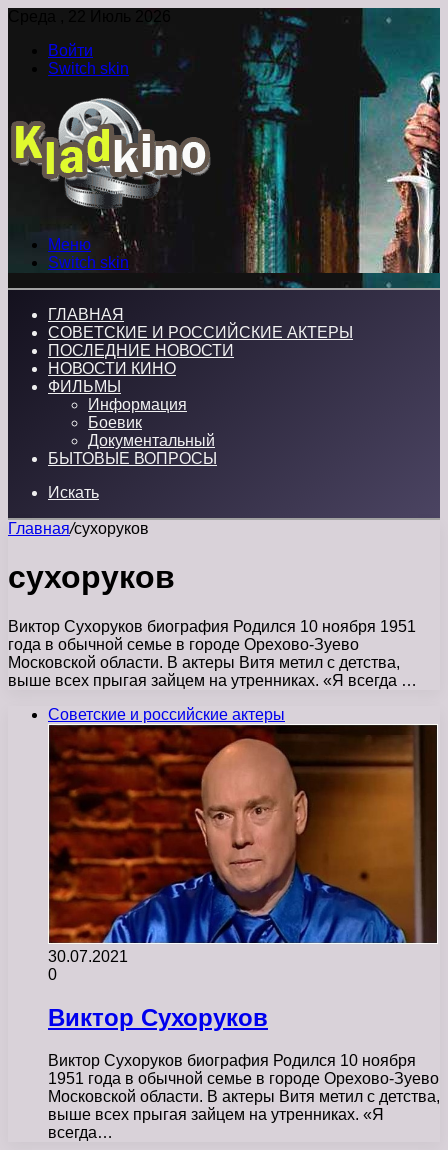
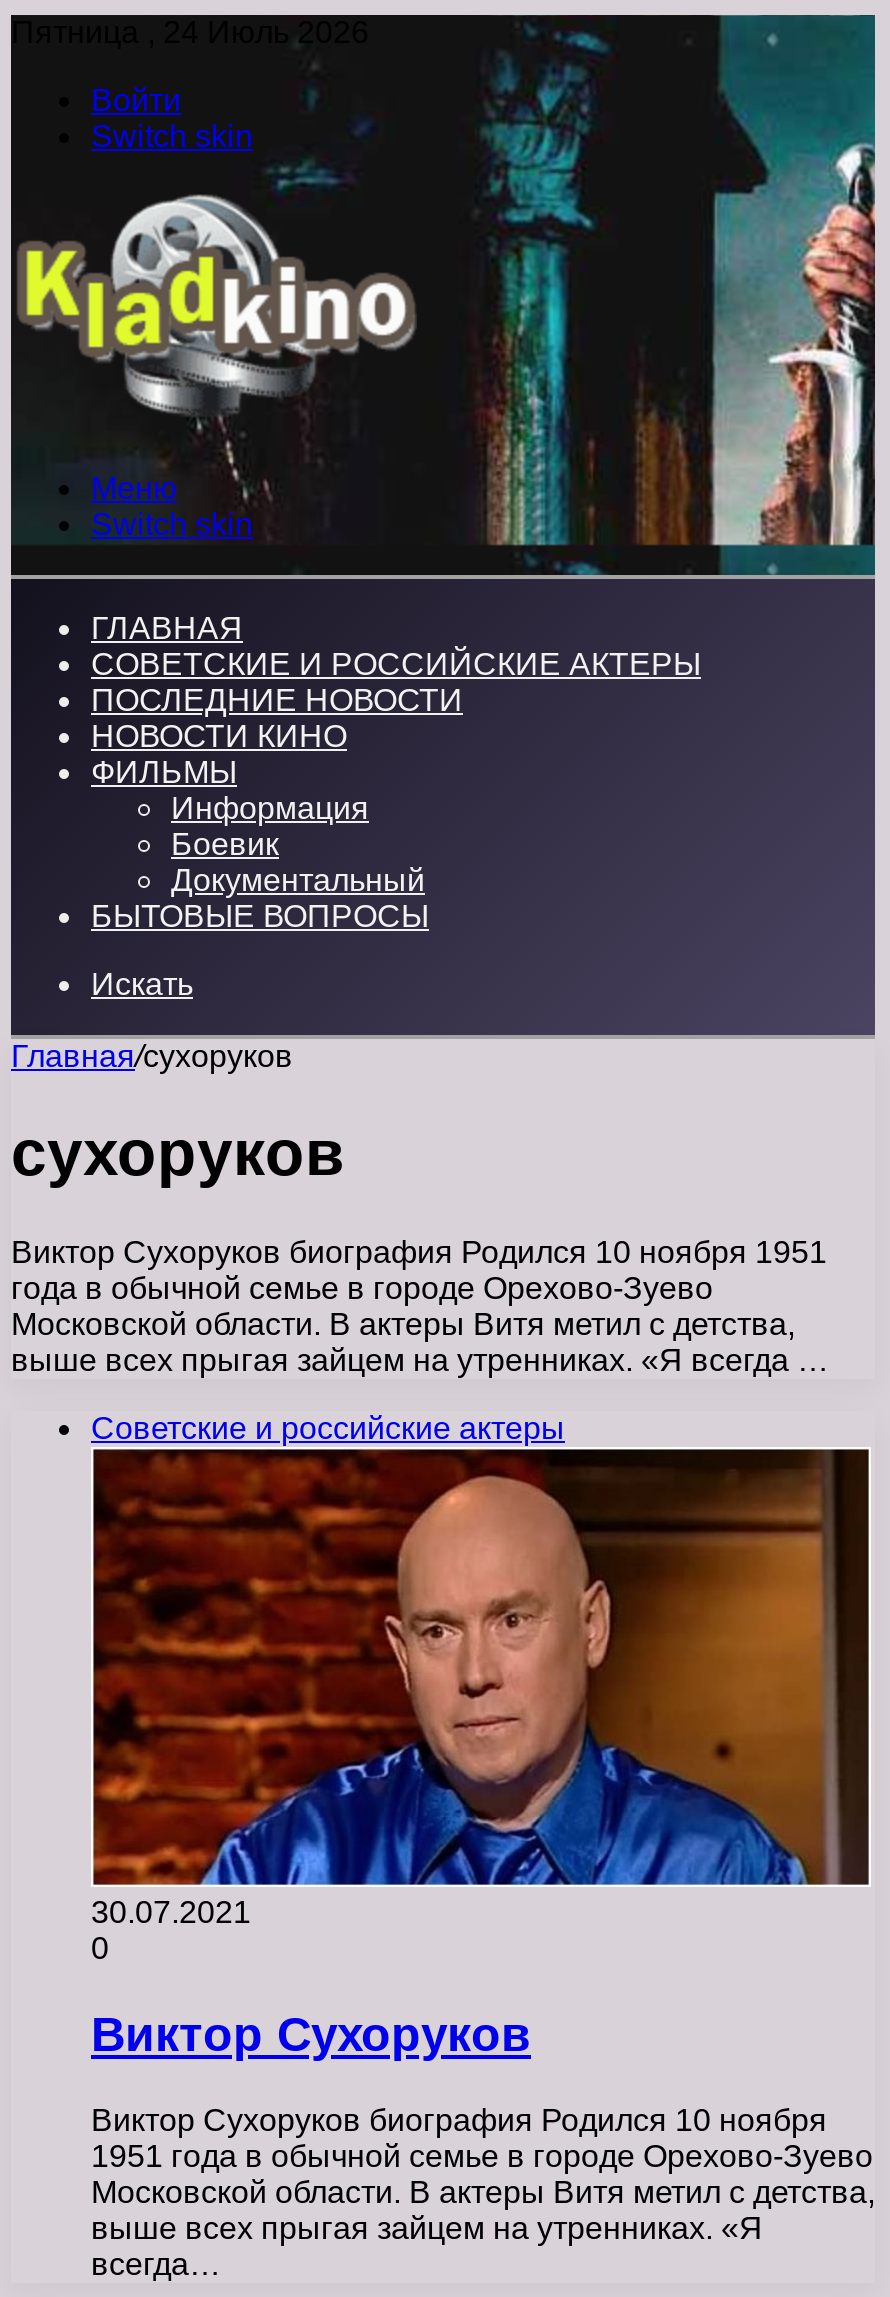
- Среда , 22 Июль 2026
+ Пятница , 24 Июль 2026
